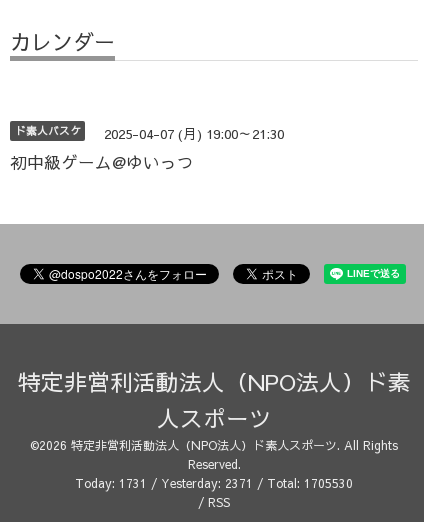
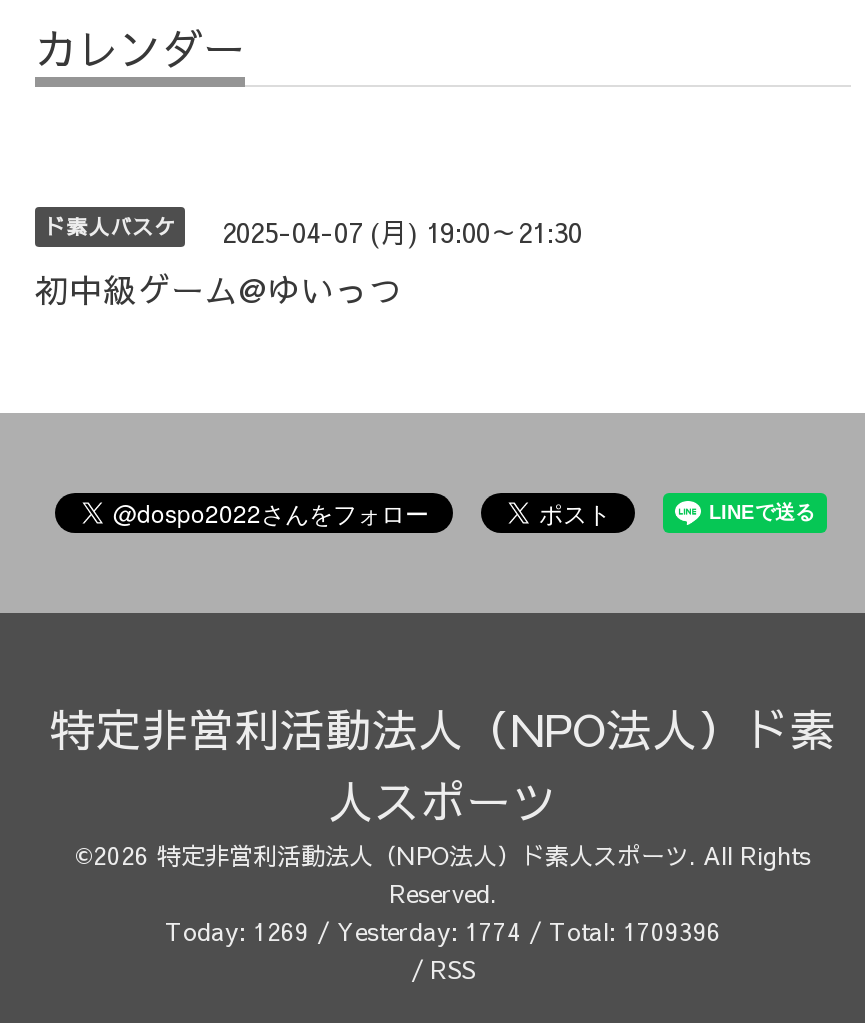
- Today: 1731 / Yesterday: 2371 / Total: 1705530
+ Today: 1269 / Yesterday: 1774 / Total: 1709396
